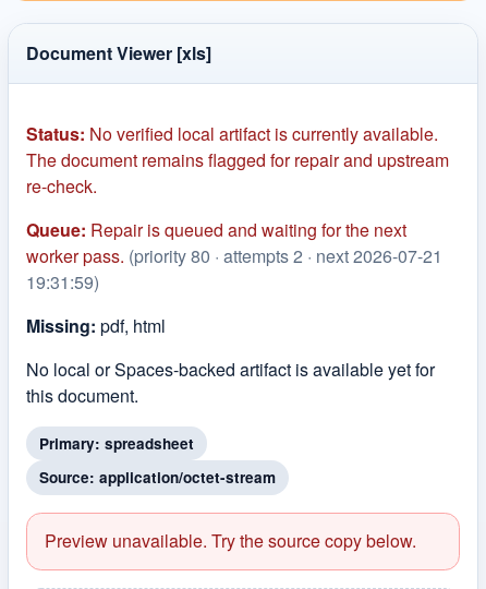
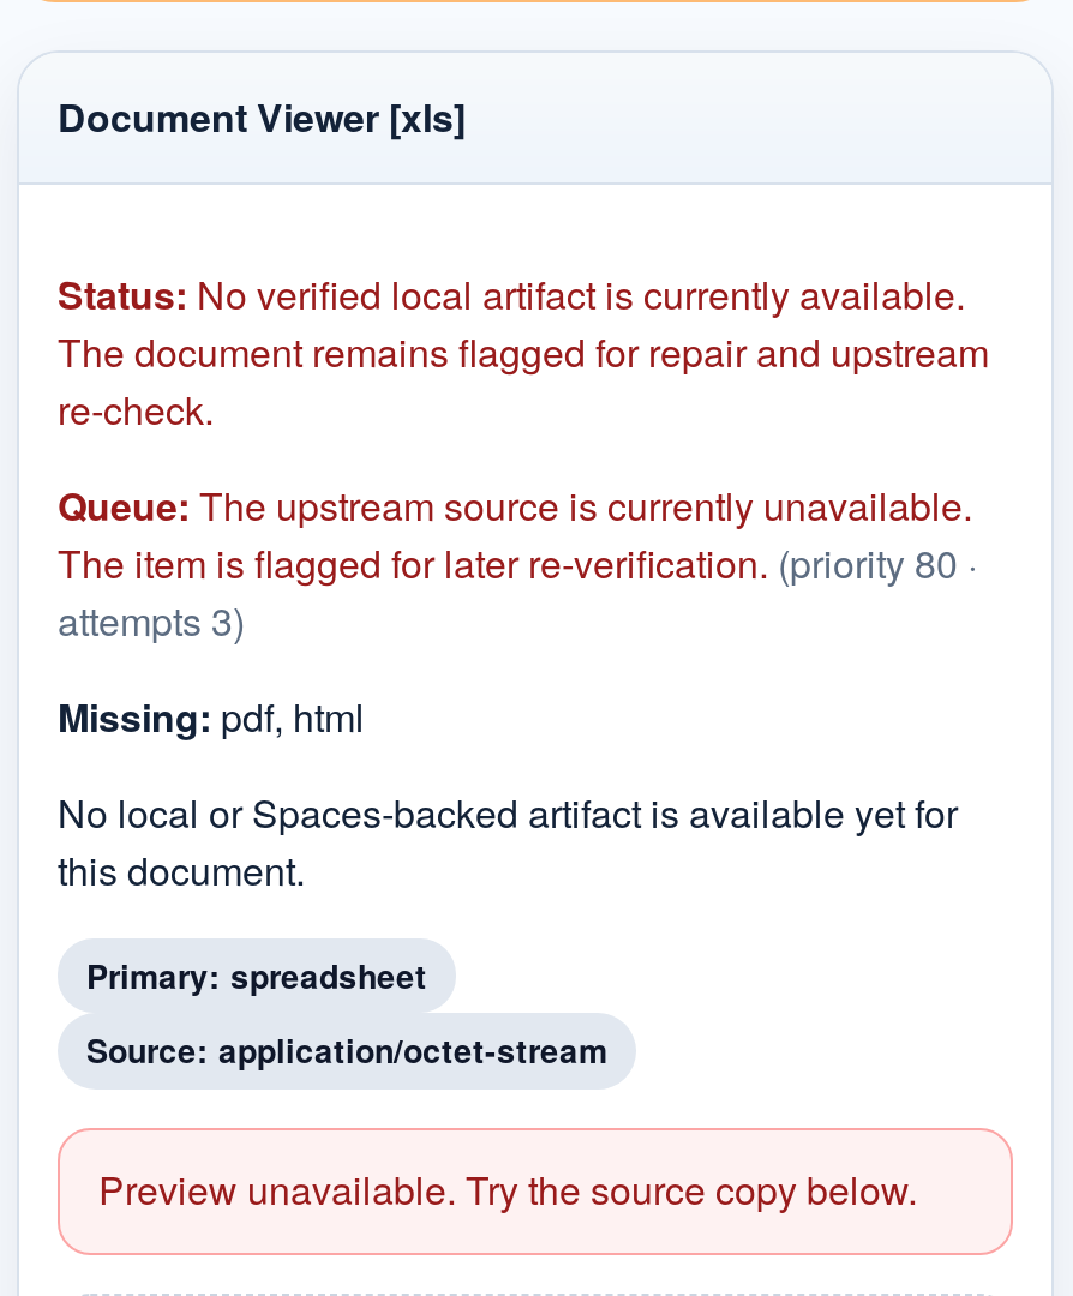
- Queue: Repair is queued and waiting for the next
- worker pass. (priority 80 · attempts 2 · next 2026-07-21
- 19:31:59)
+ Queue: The upstream source is currently unavailable.
+ The item is flagged for later re-verification. (priority 80 ·
+ attempts 3)
